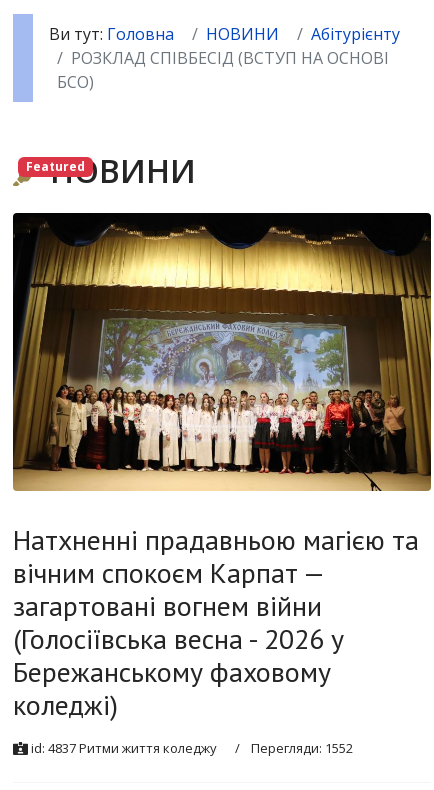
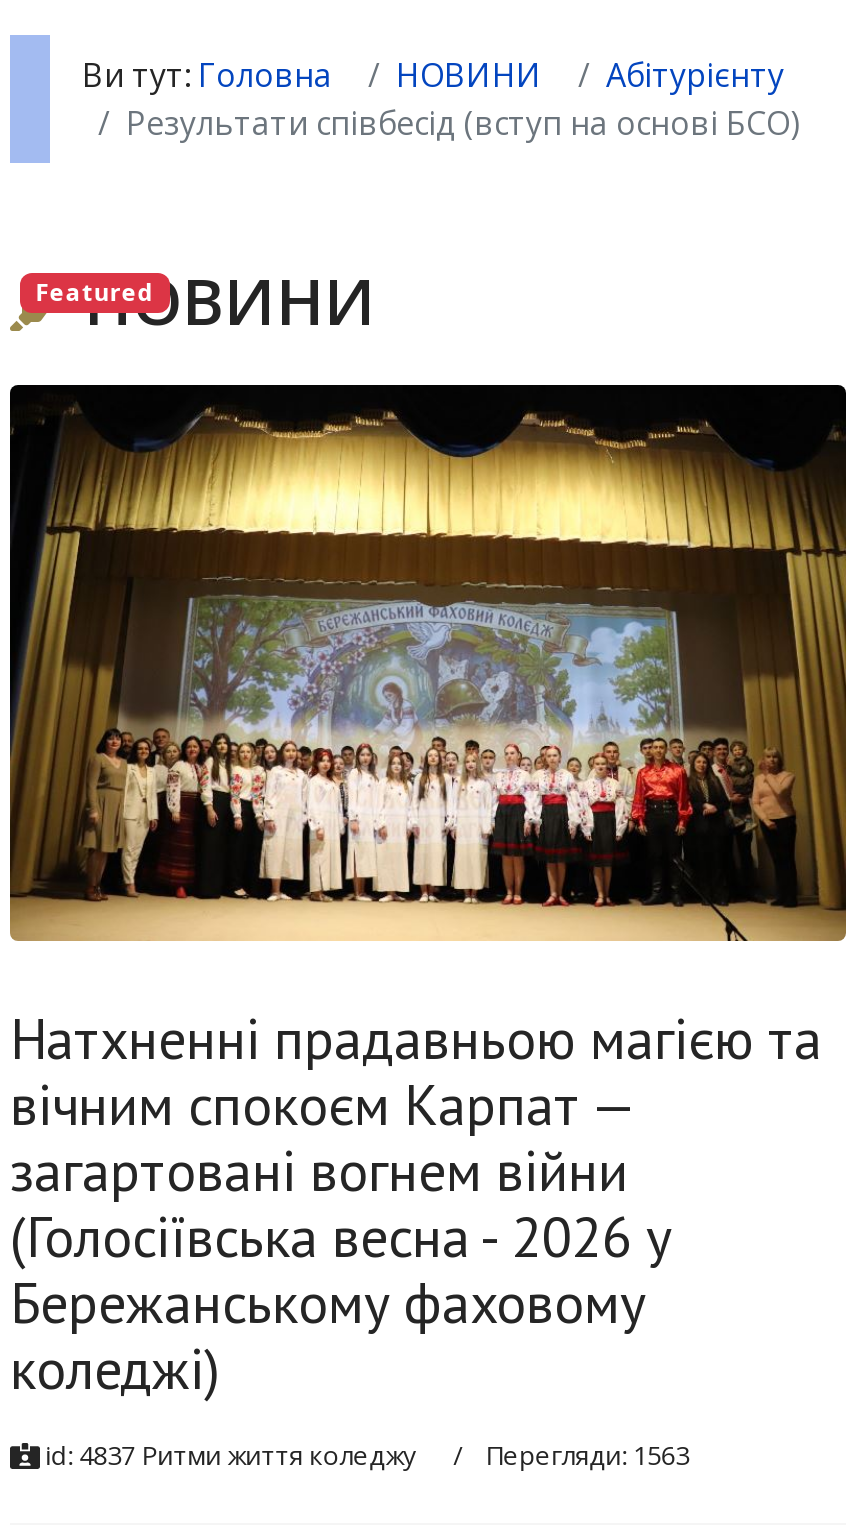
- РОЗКЛАД СПІВБЕСІД (ВСТУП НА ОСНОВІ
- БСО)
+ Результати співбесід (вступ на основі БСО)

- id: 4837 Ритми життя коледжу Перегляди: 1552
+ id: 4837 Ритми життя коледжу Перегляди: 1563
